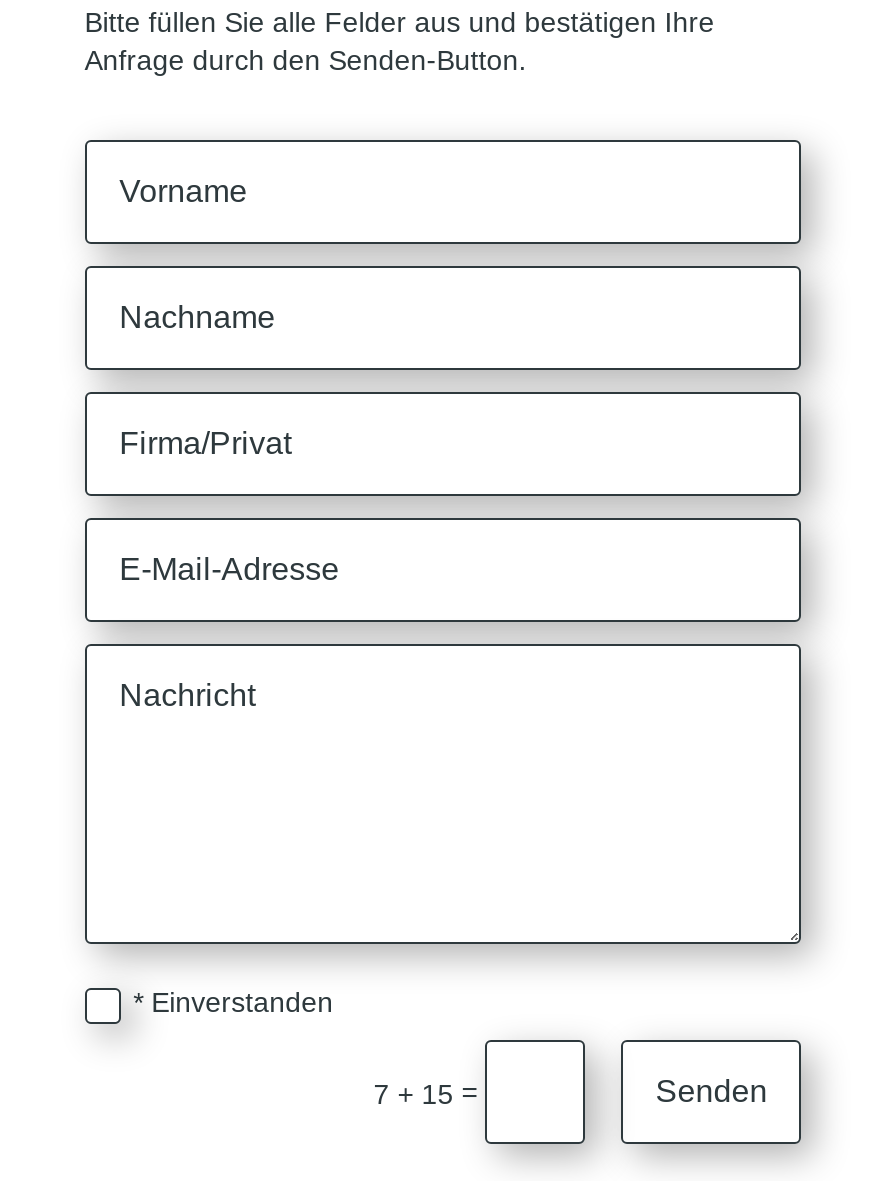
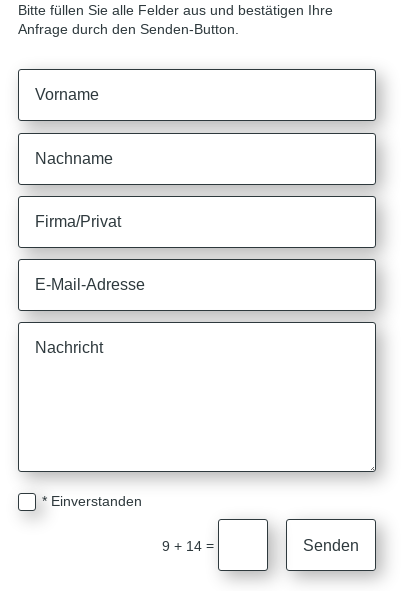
- 7 + 15 =
+ 9 + 14 =
